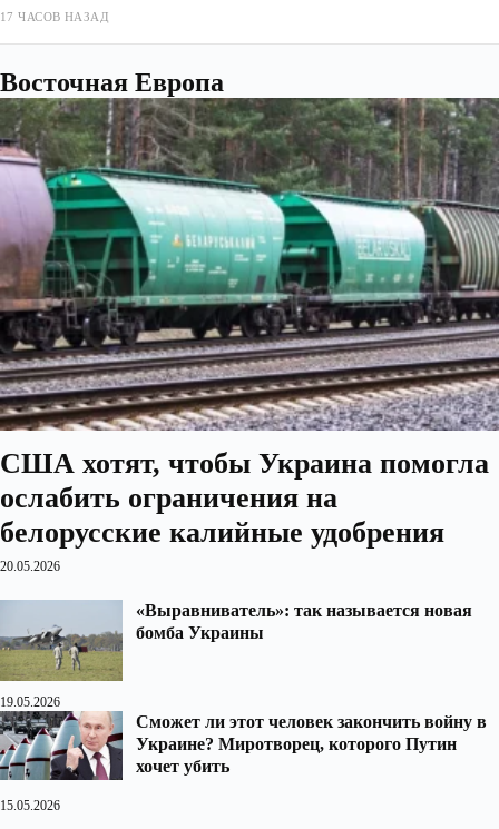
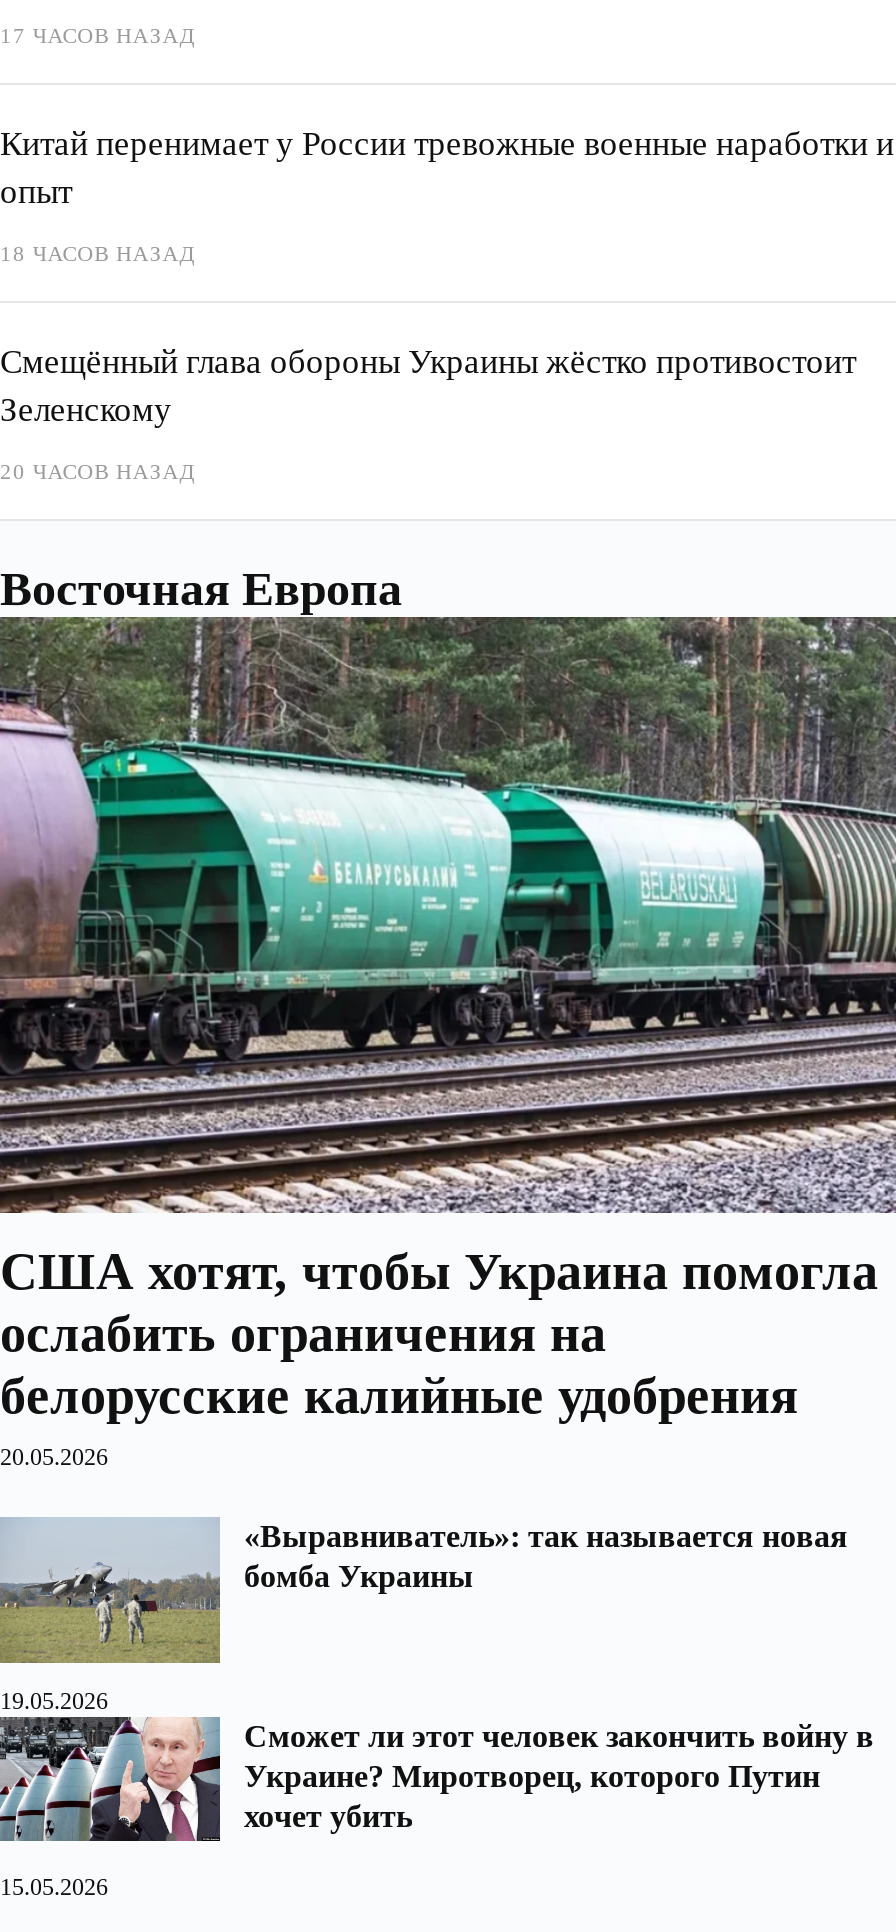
+ Китай перенимает у России тревожные военные наработки и
+ опыт
+ 18 ЧАСОВ НАЗАД
+ Смещённый глава обороны Украины жёстко противостоит
+ Зеленскому
+ 20 ЧАСОВ НАЗАД
